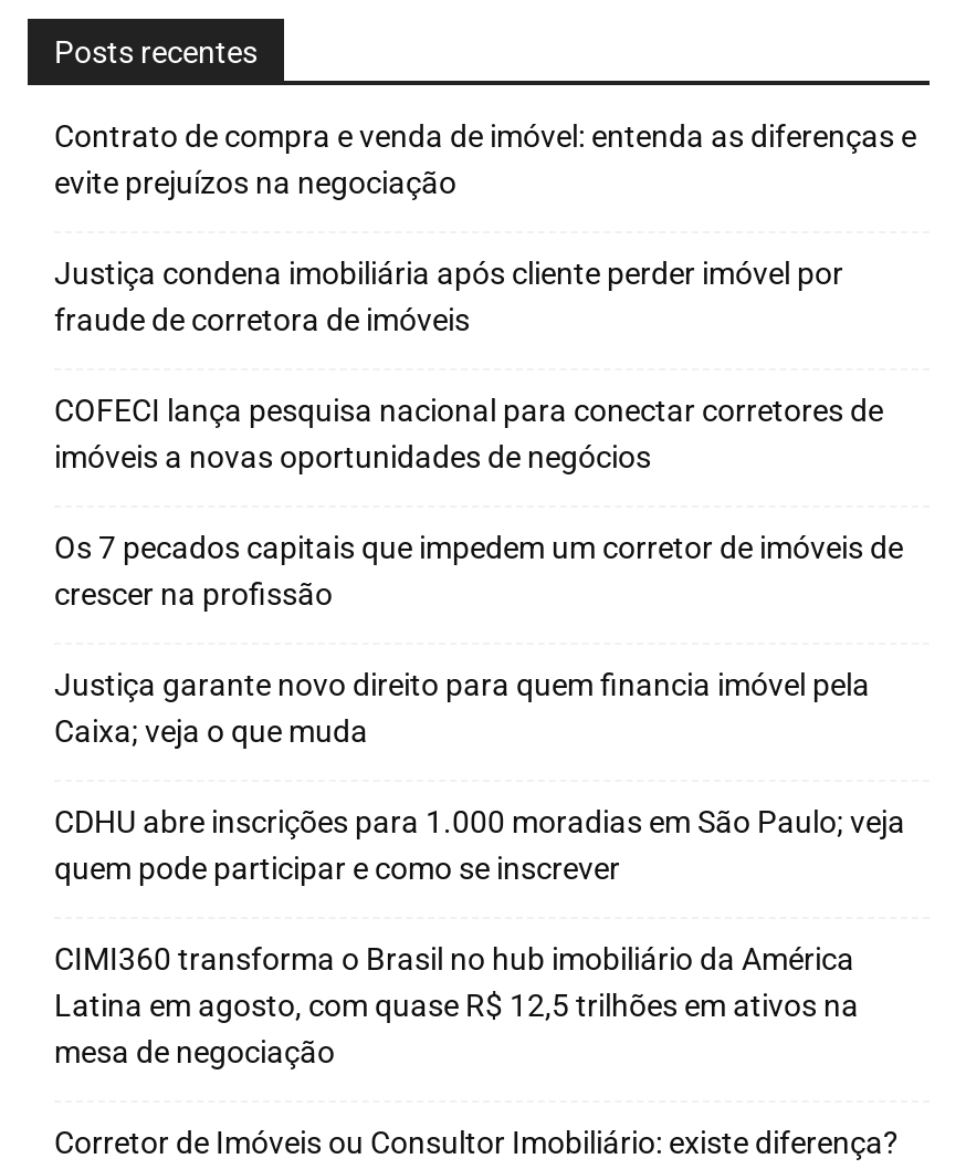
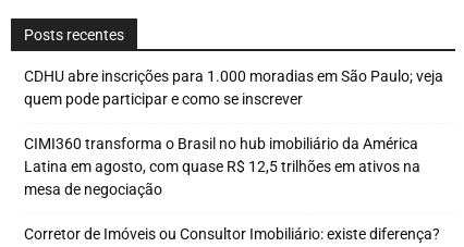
- Contrato de compra e venda de imóvel: entenda as diferenças e
- evite prejuízos na negociação
- Justiça condena imobiliária após cliente perder imóvel por
- fraude de corretora de imóveis
- COFECI lança pesquisa nacional para conectar corretores de
- imóveis a novas oportunidades de negócios
- Os 7 pecados capitais que impedem um corretor de imóveis de
- crescer na profissão
- Justiça garante novo direito para quem financia imóvel pela
- Caixa; veja o que muda
